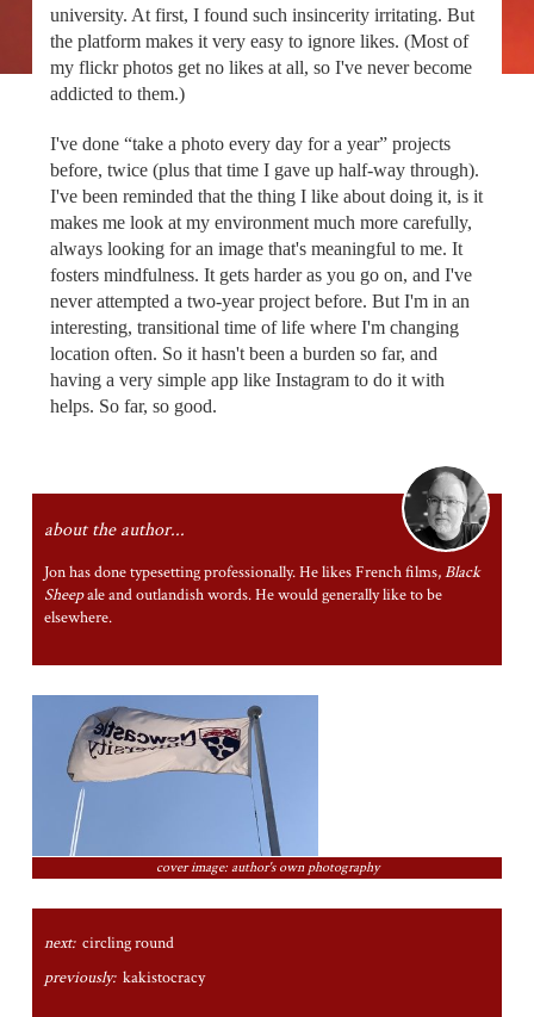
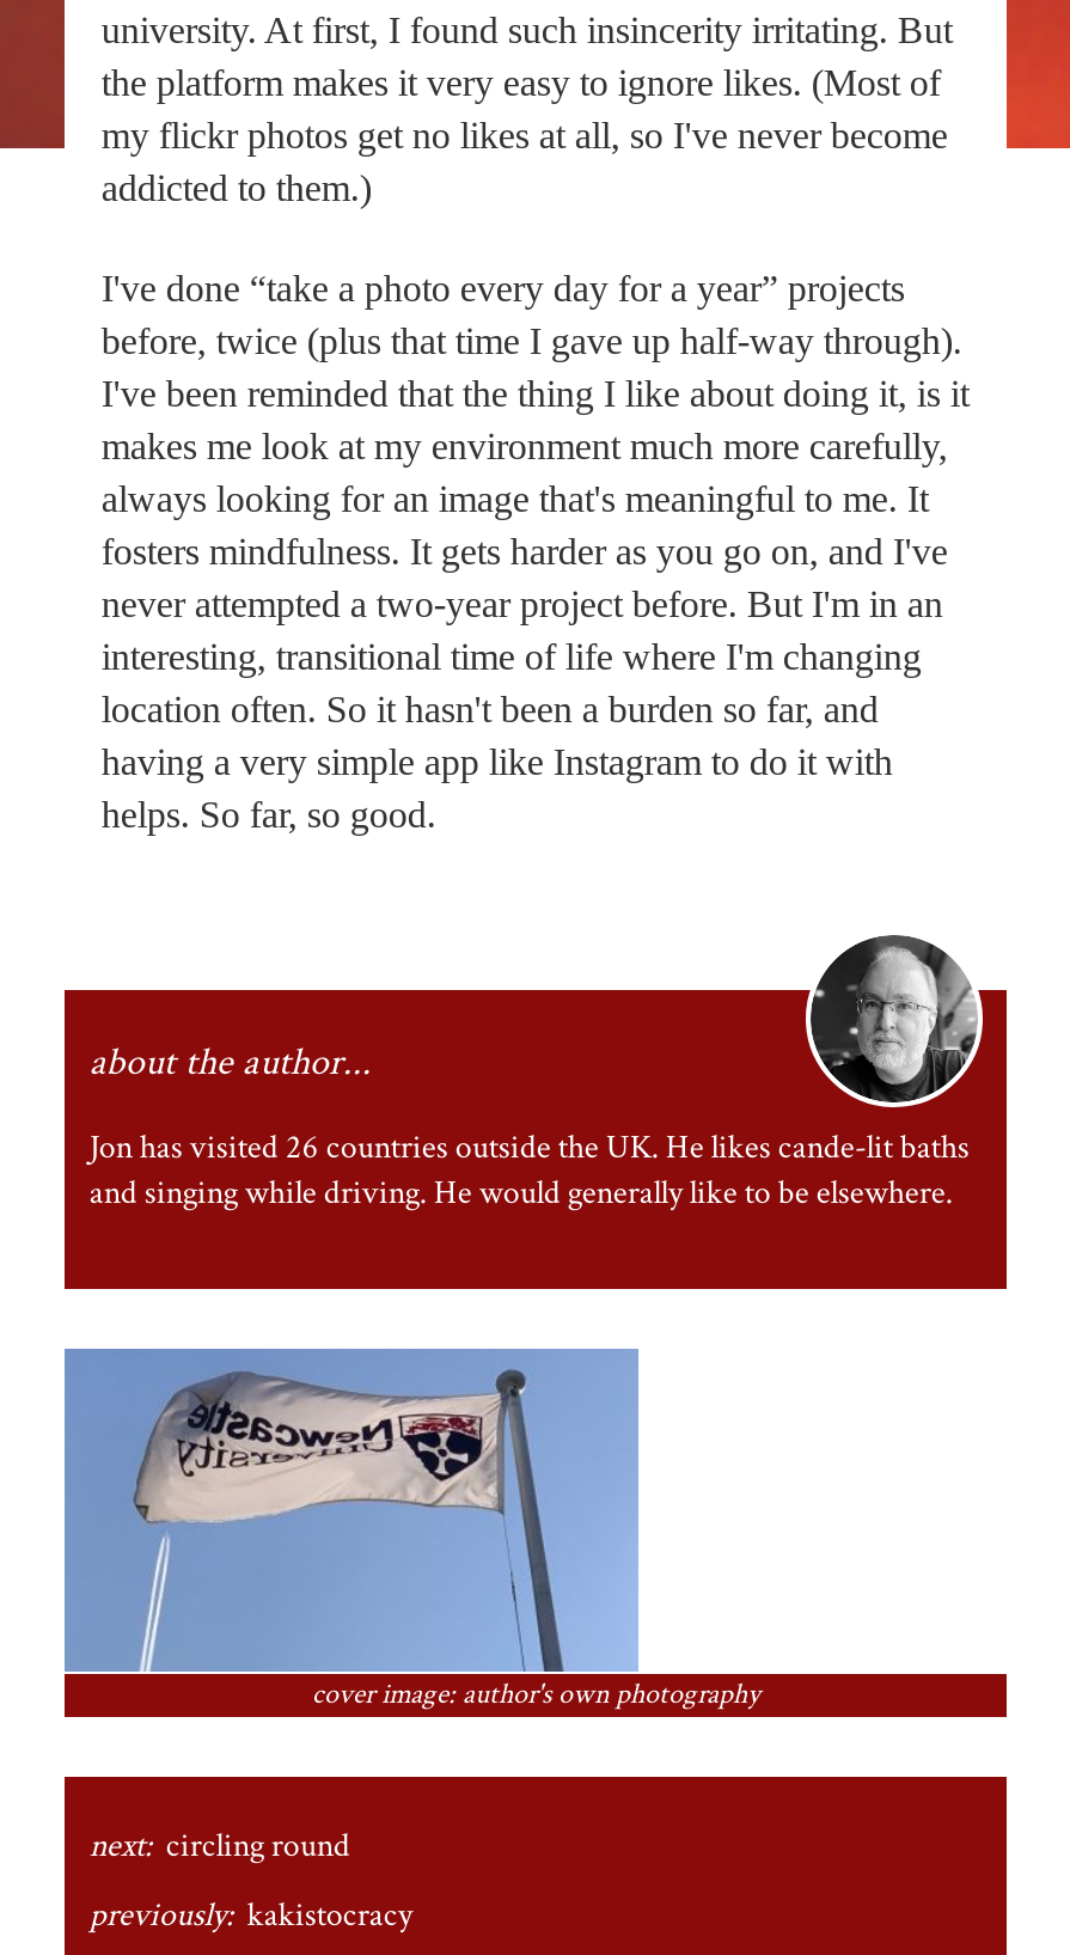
- Jon has done typesetting professionally. He likes French films, Black
- Sheepale and outlandish words. He would generally like to be
- elsewhere.
+ Jon has visited 26 countries outside the UK. He likes cande-lit baths
+ and singing while driving. He would generally like to be elsewhere.
